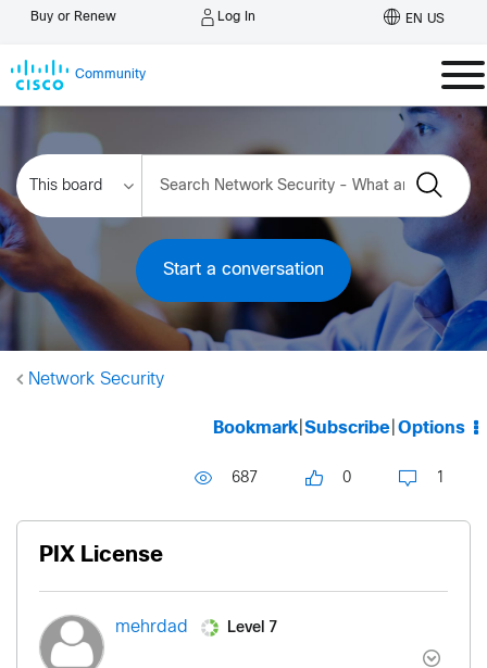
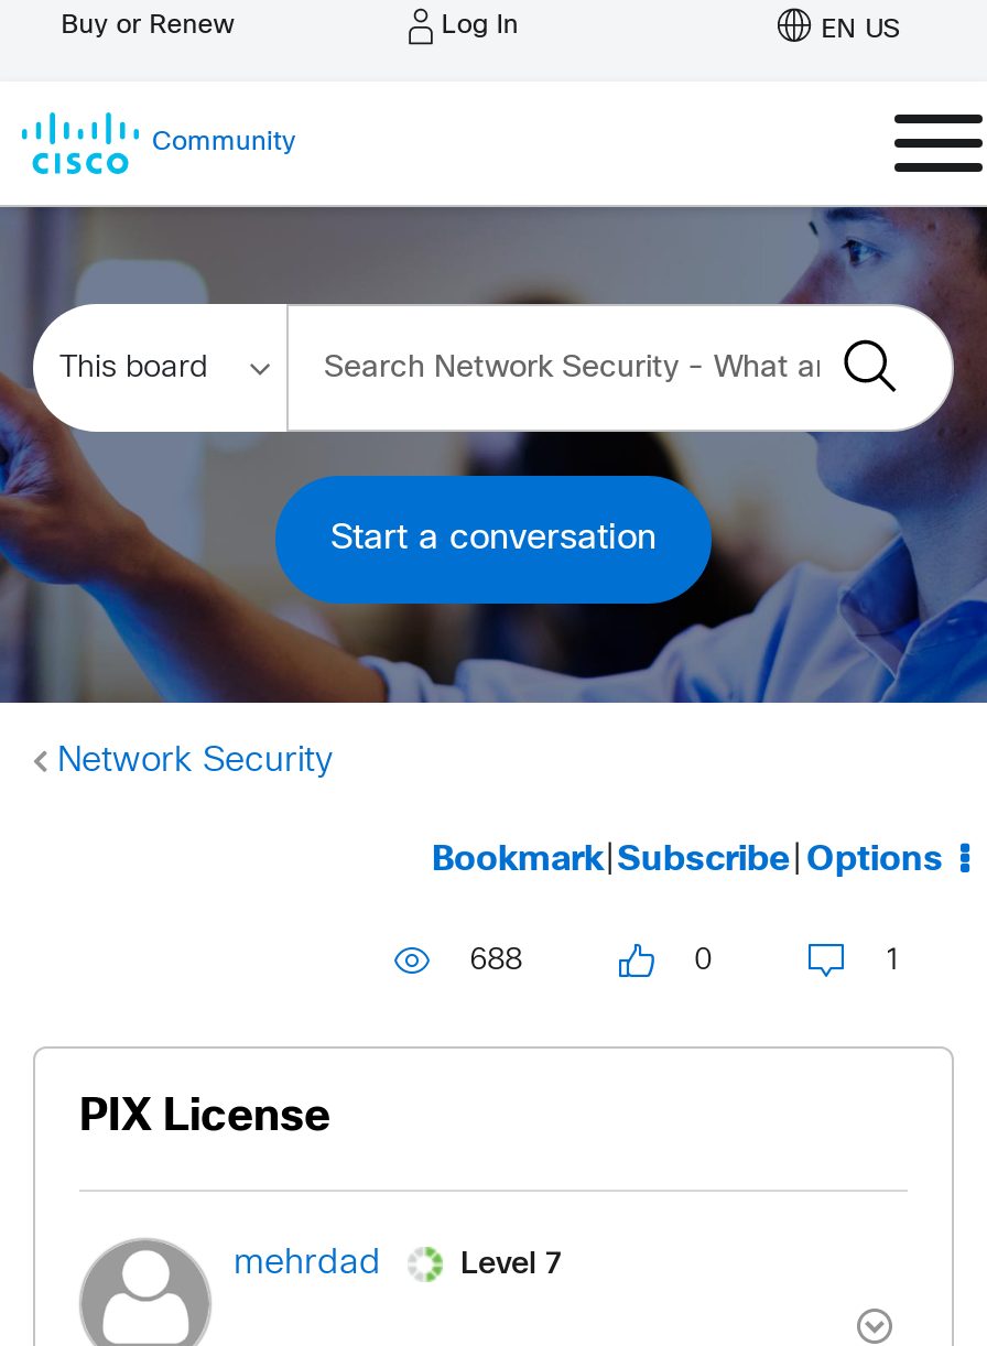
- 687
+ 688
